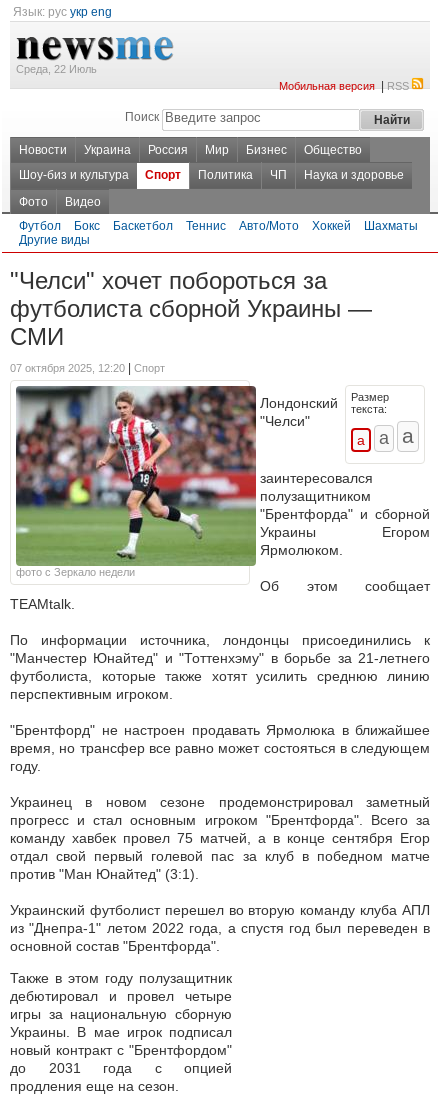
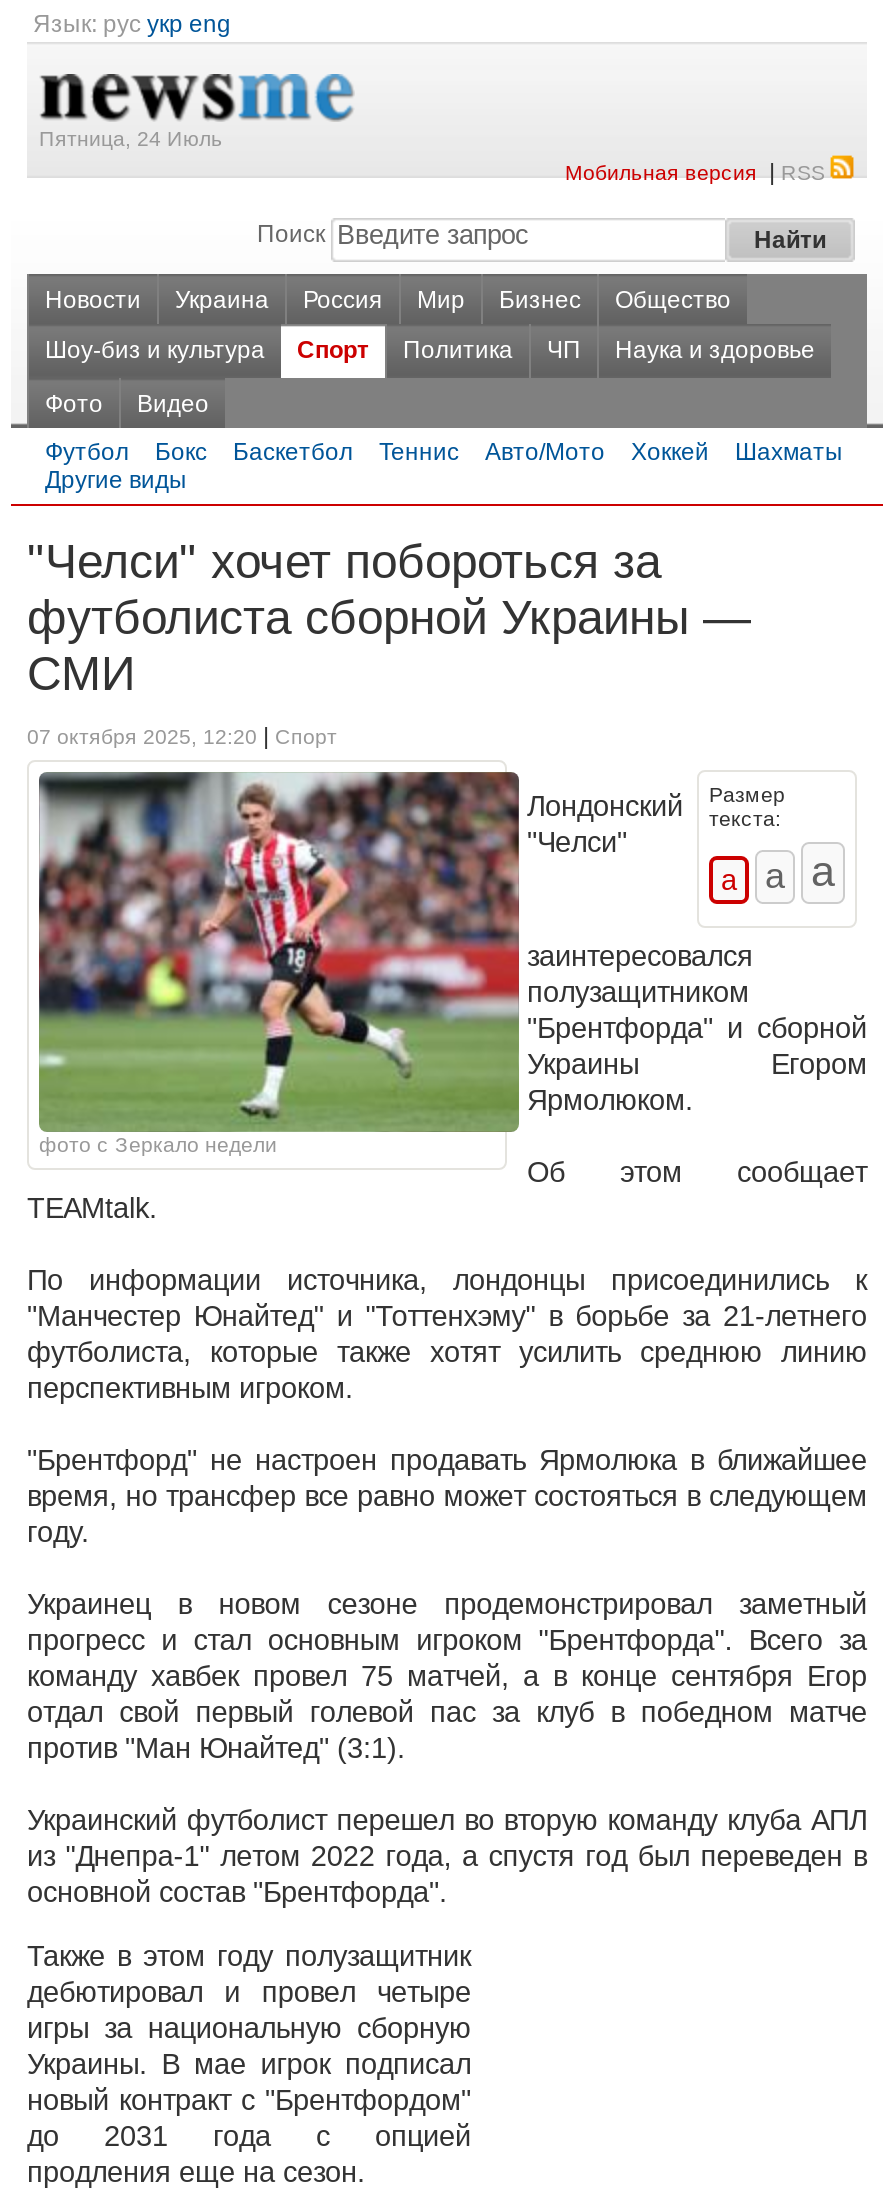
- Среда, 22 Июль
+ Пятница, 24 Июль
